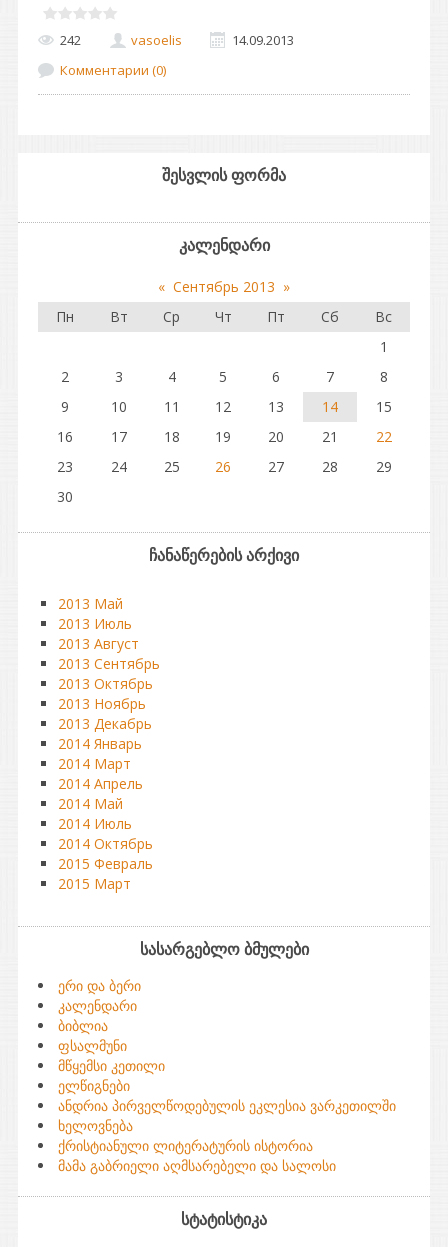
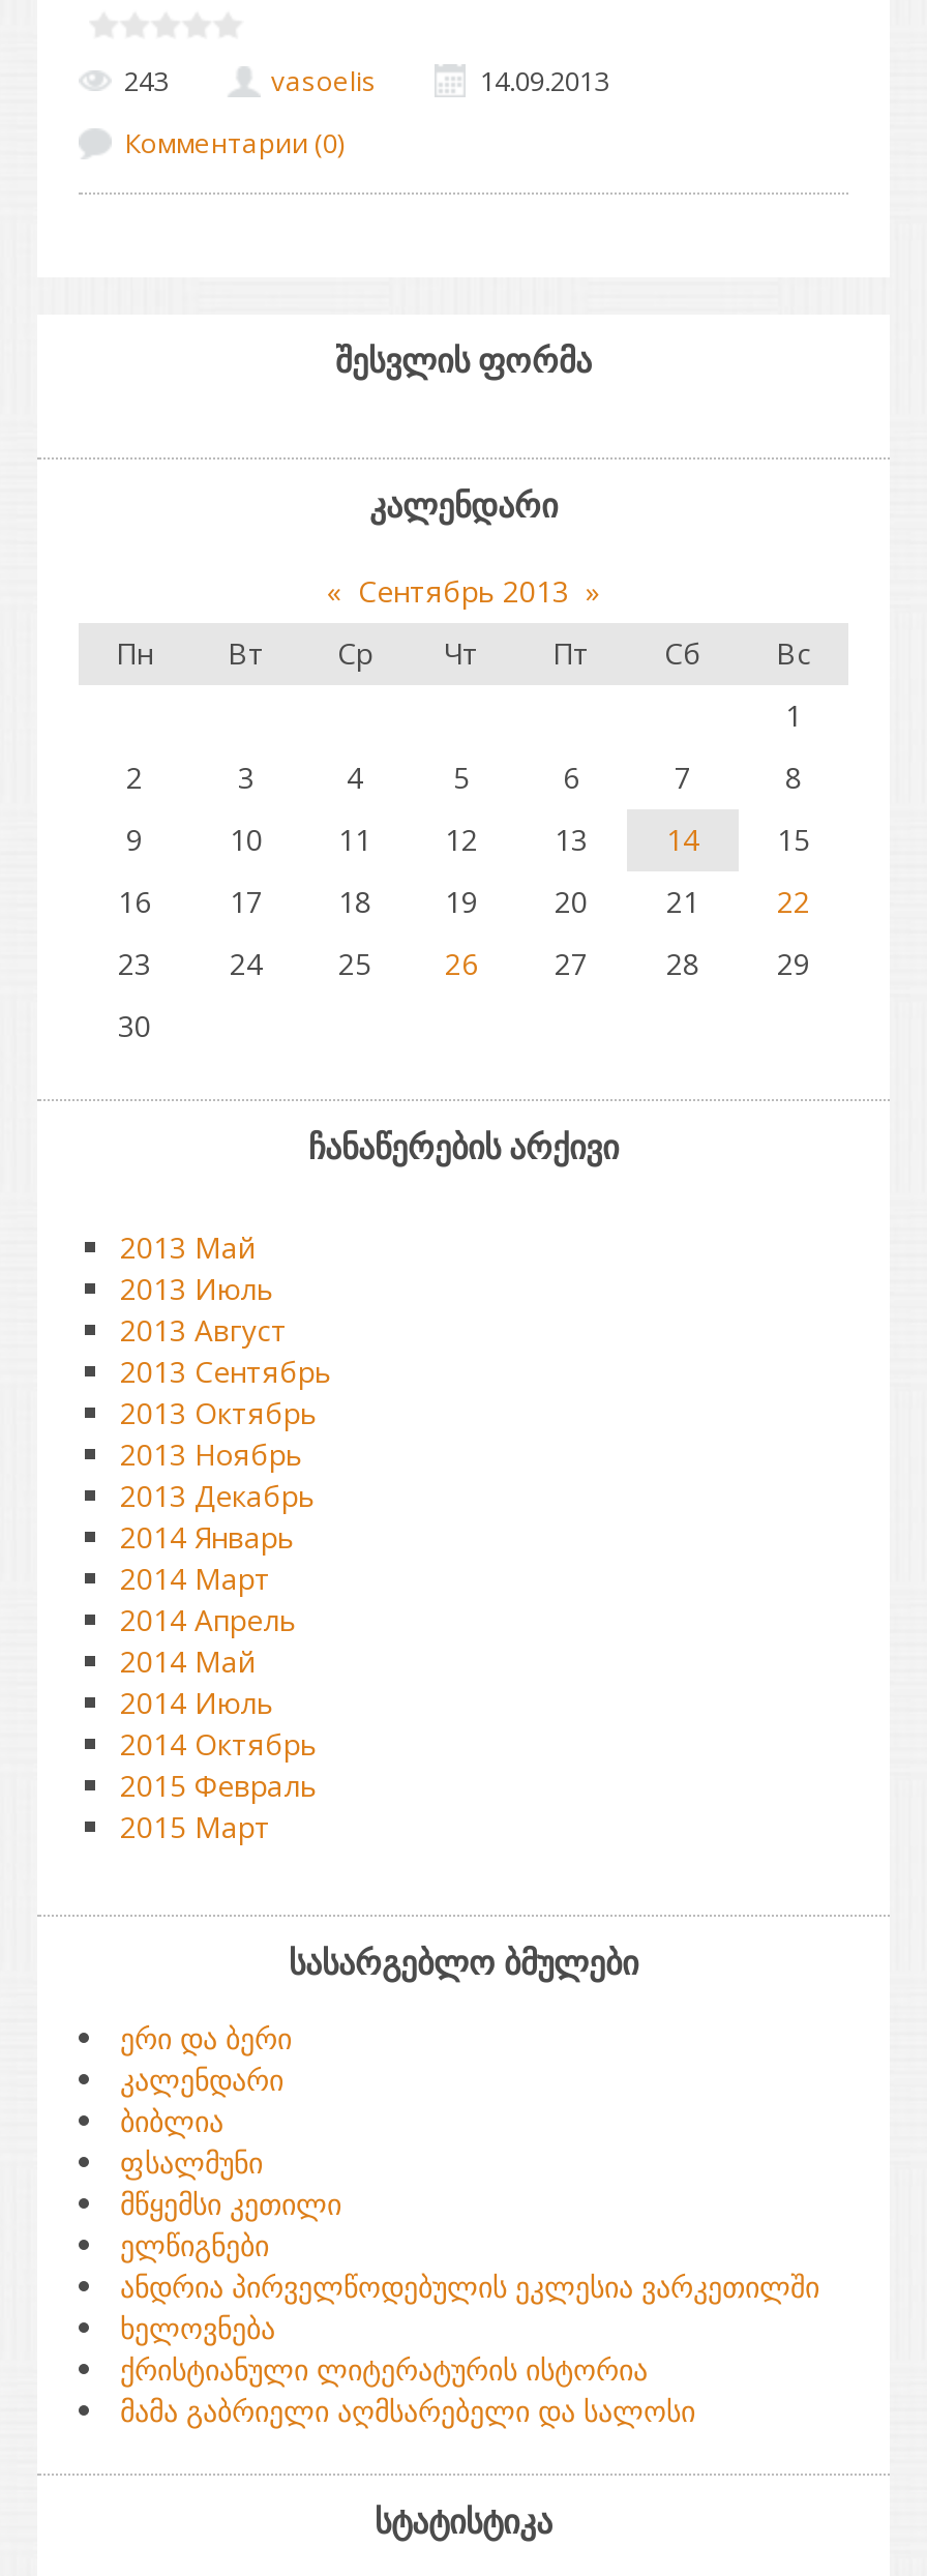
- 242
+ 243
